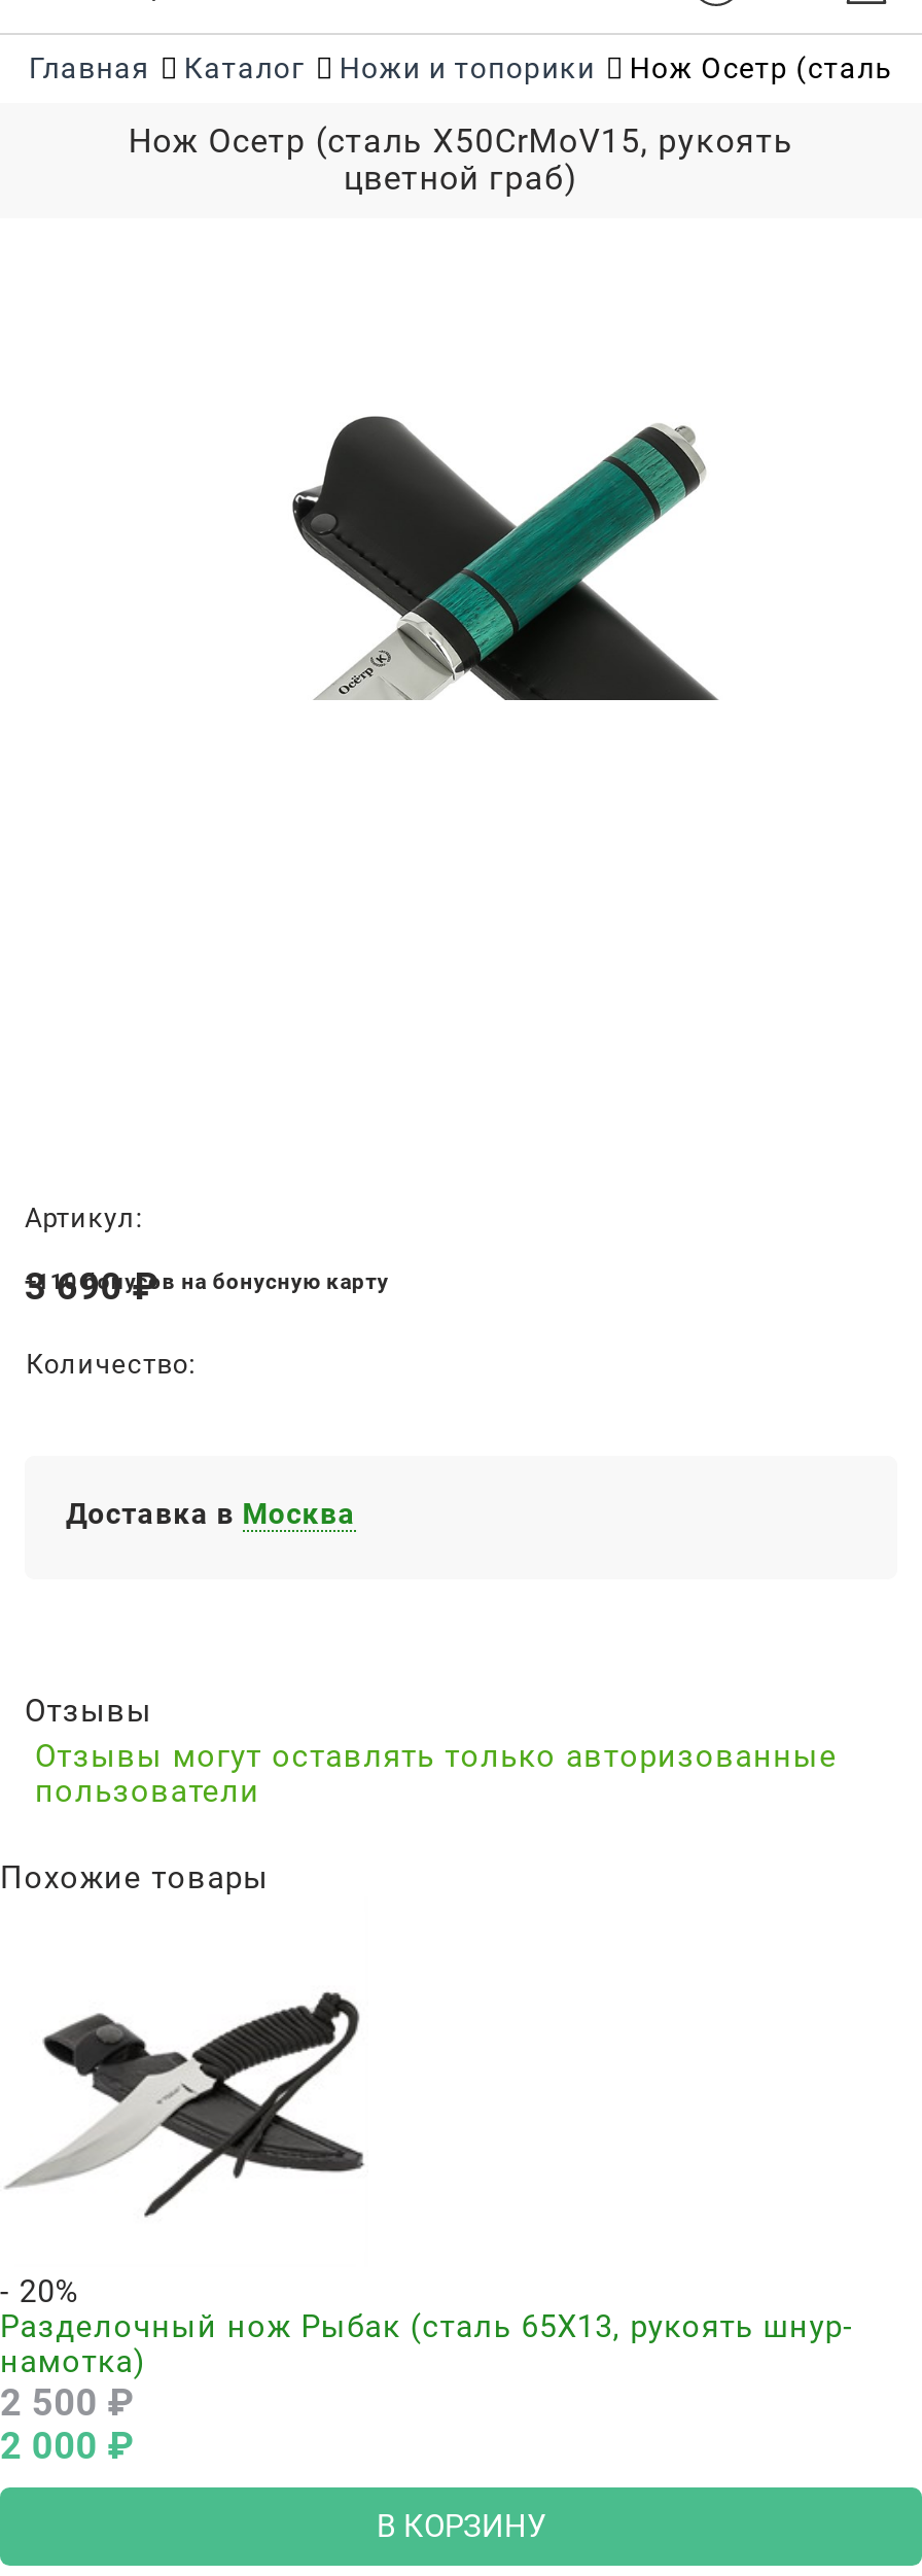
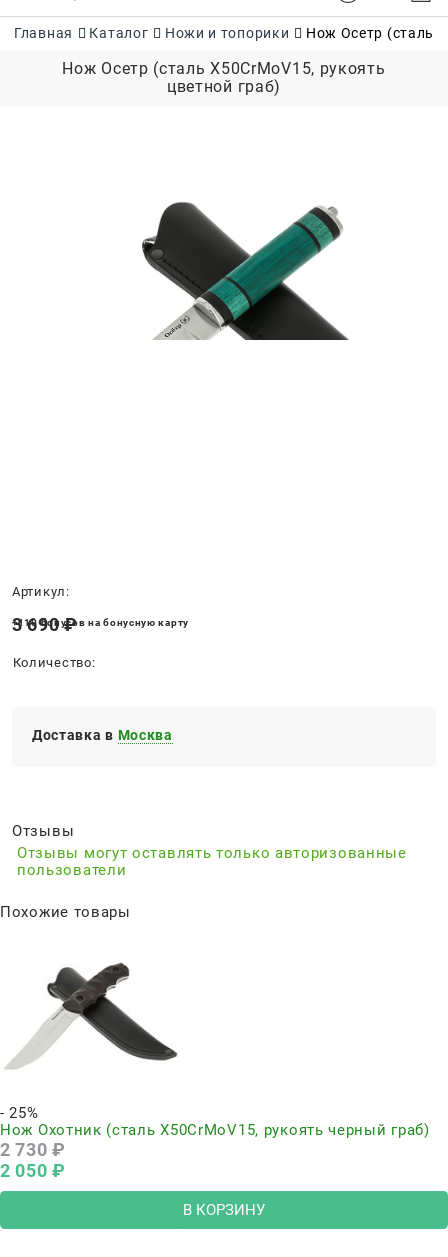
- [image]
- - 20%
- Разделочный нож Рыбак (сталь 65Х13, рукоять шнур-
- намотка)
- 2 500 ₽
- 2 000 ₽
+ [image]
+ - 25%
+ Нож Охотник (сталь Х50CrMoV15, рукоять черный граб)
+ 2 730 ₽
+ 2 050 ₽
